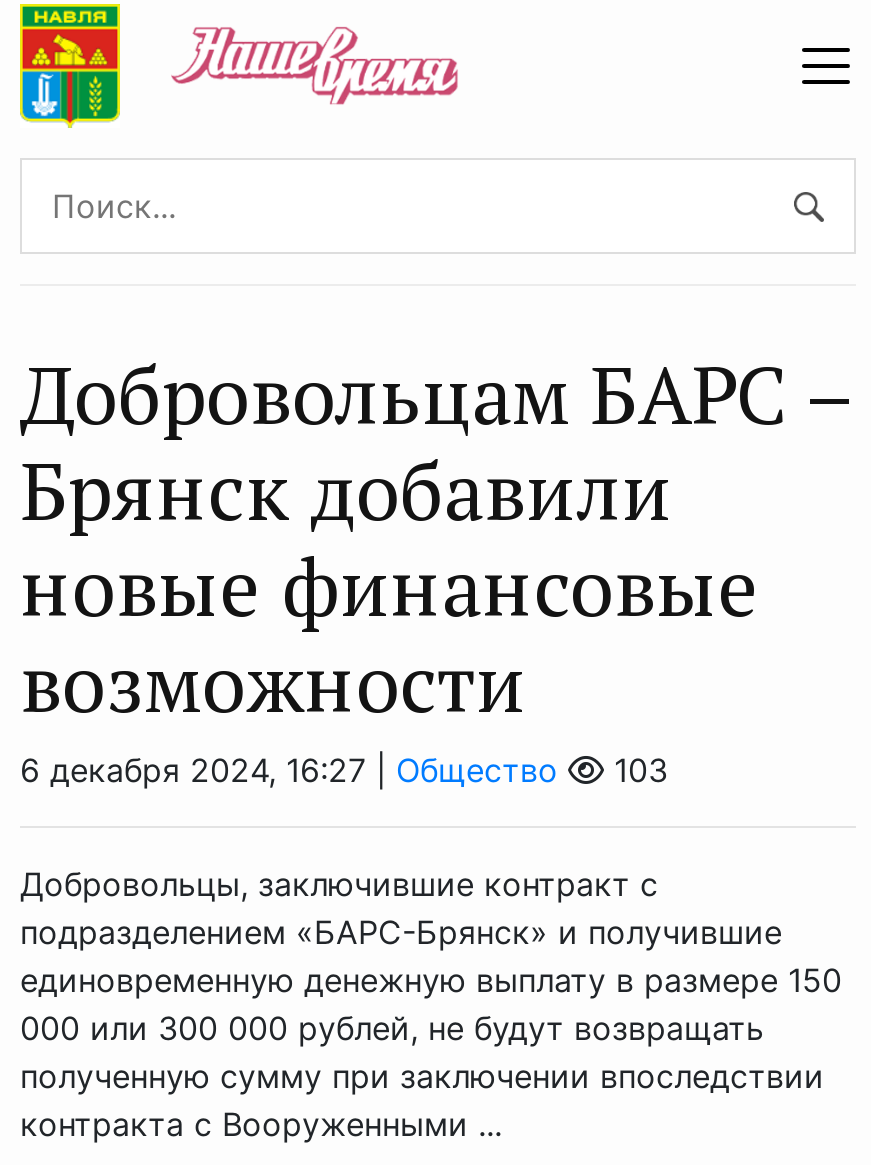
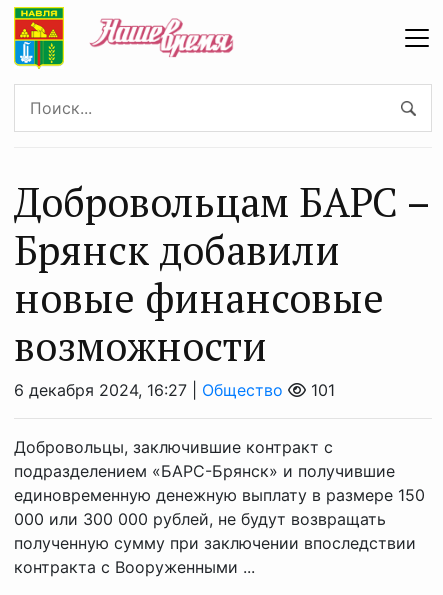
- 103
+ 101
